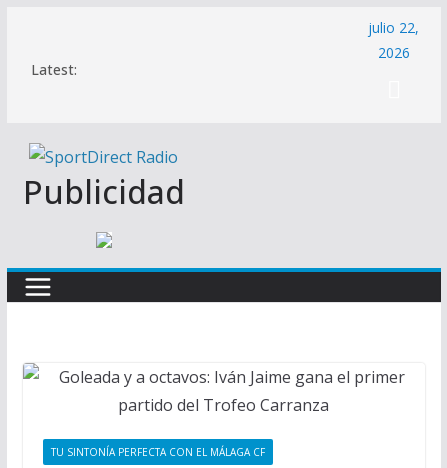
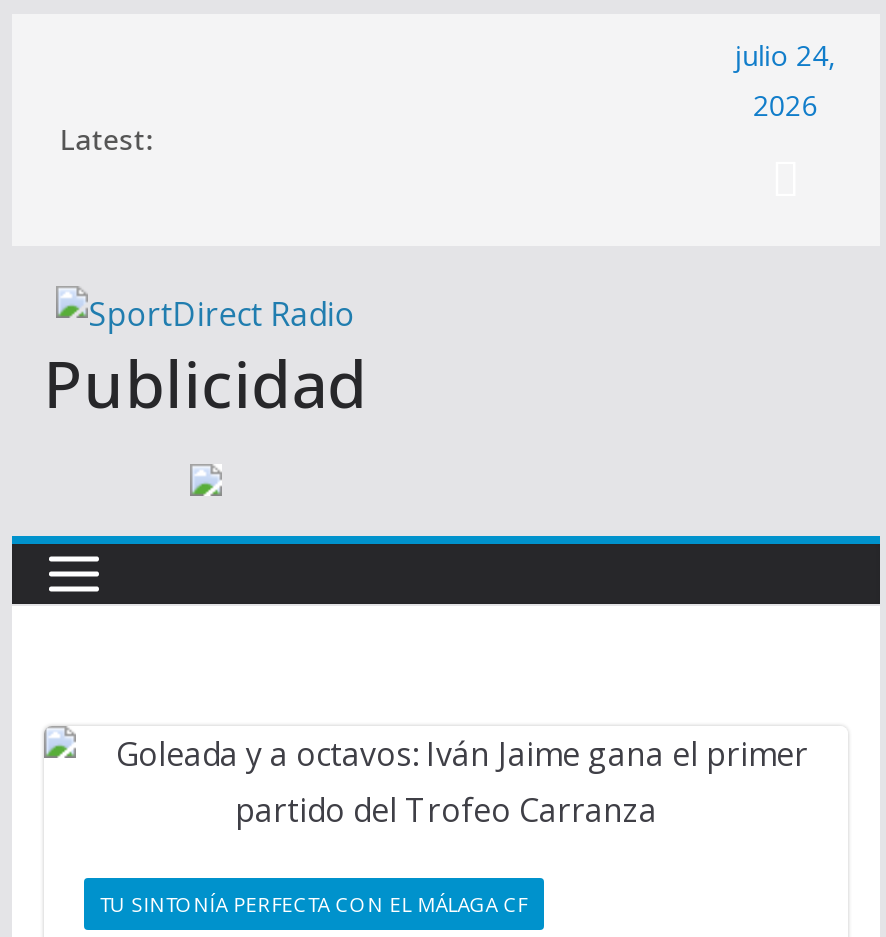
- julio 22,
+ julio 24,
